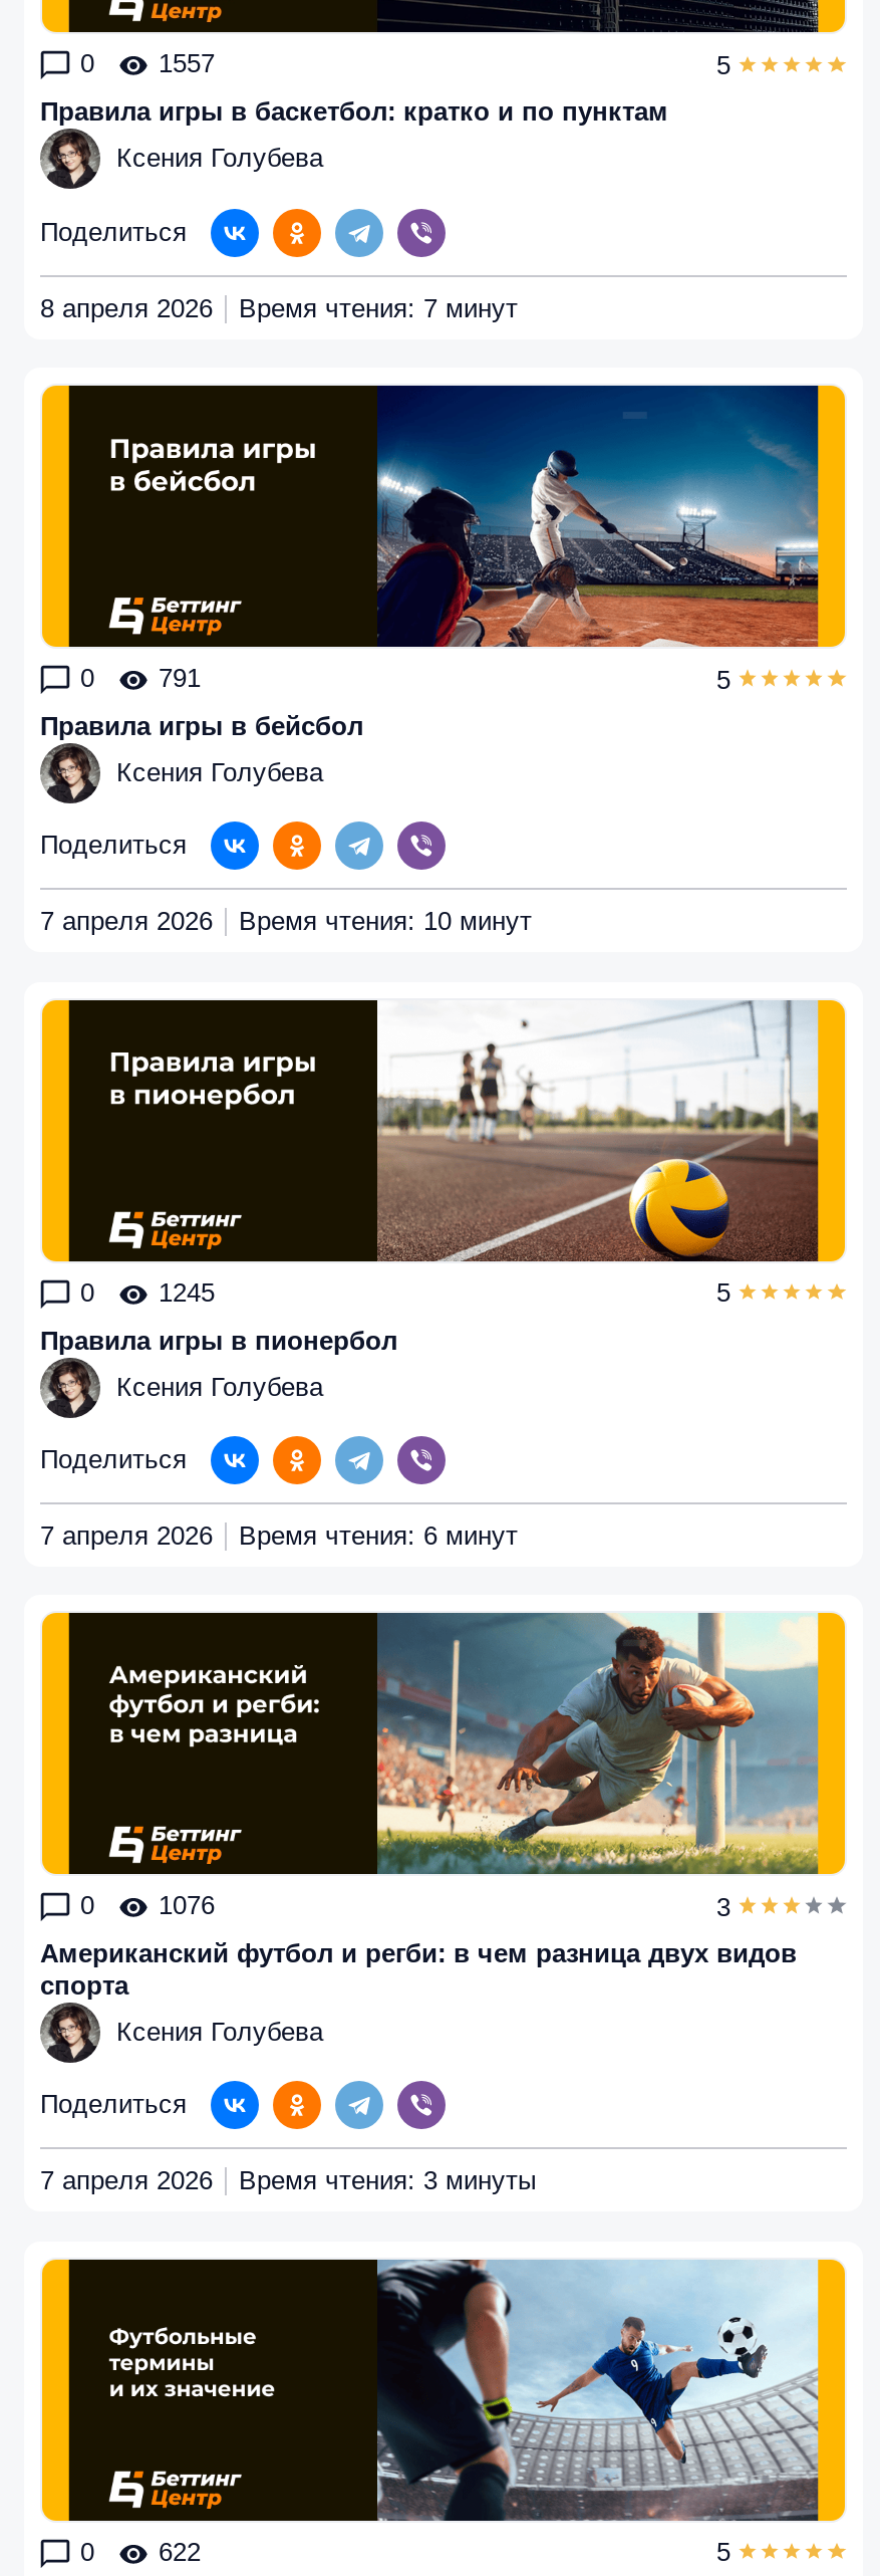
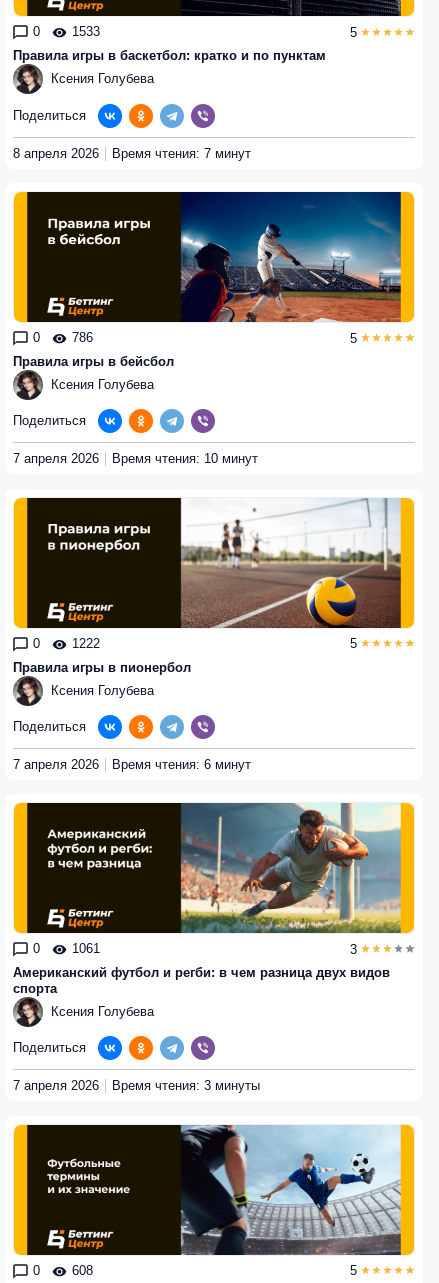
- 1557
+ 1533

- 791
+ 786

- 1245
+ 1222

- 1076
+ 1061

- 622
+ 608
